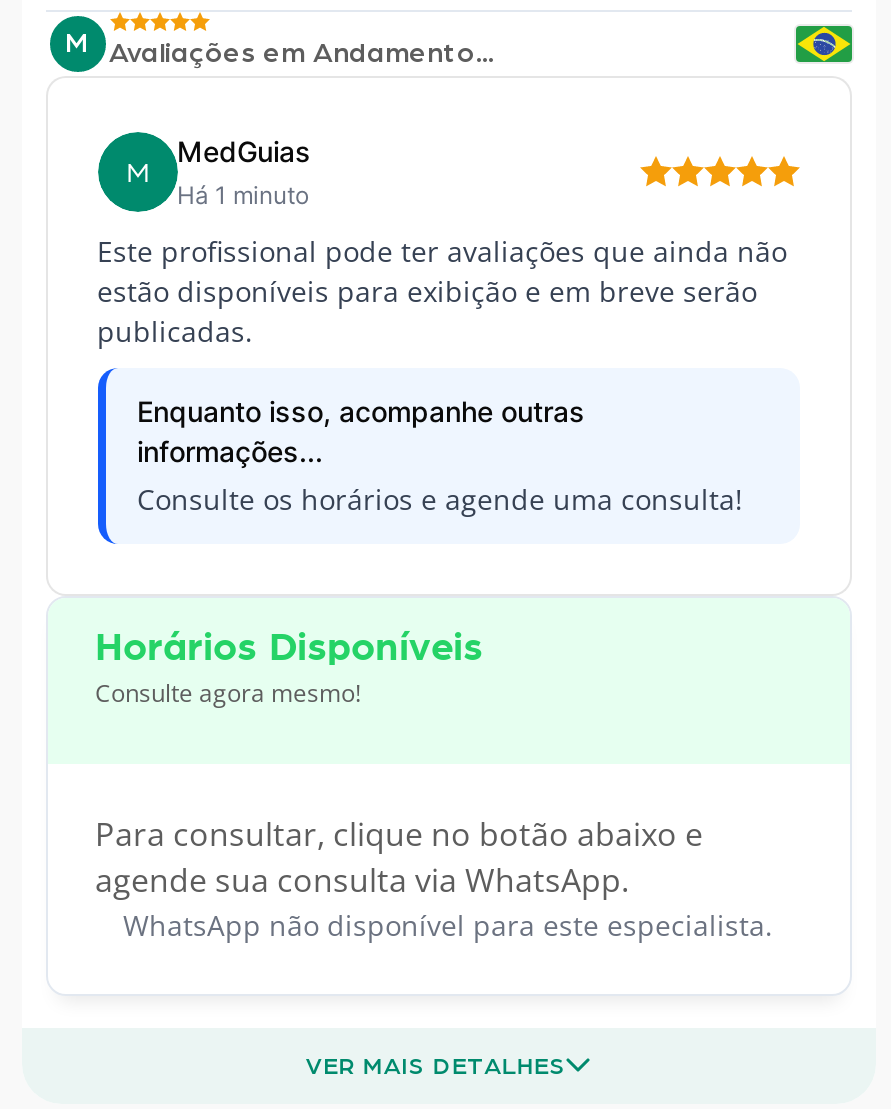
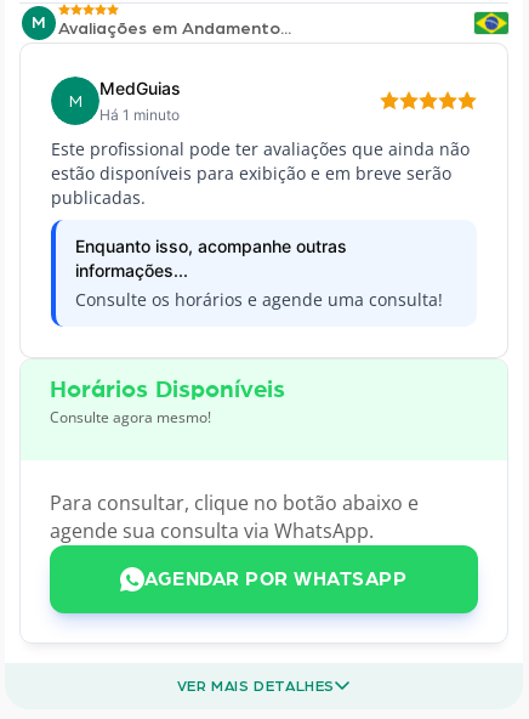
- WhatsApp não disponível para este especialista.
+ AGENDAR POR WHATSAPP
